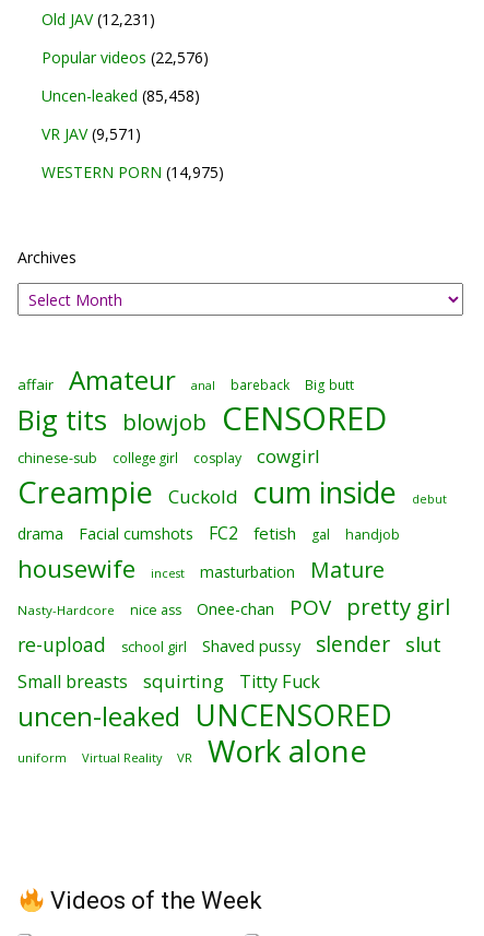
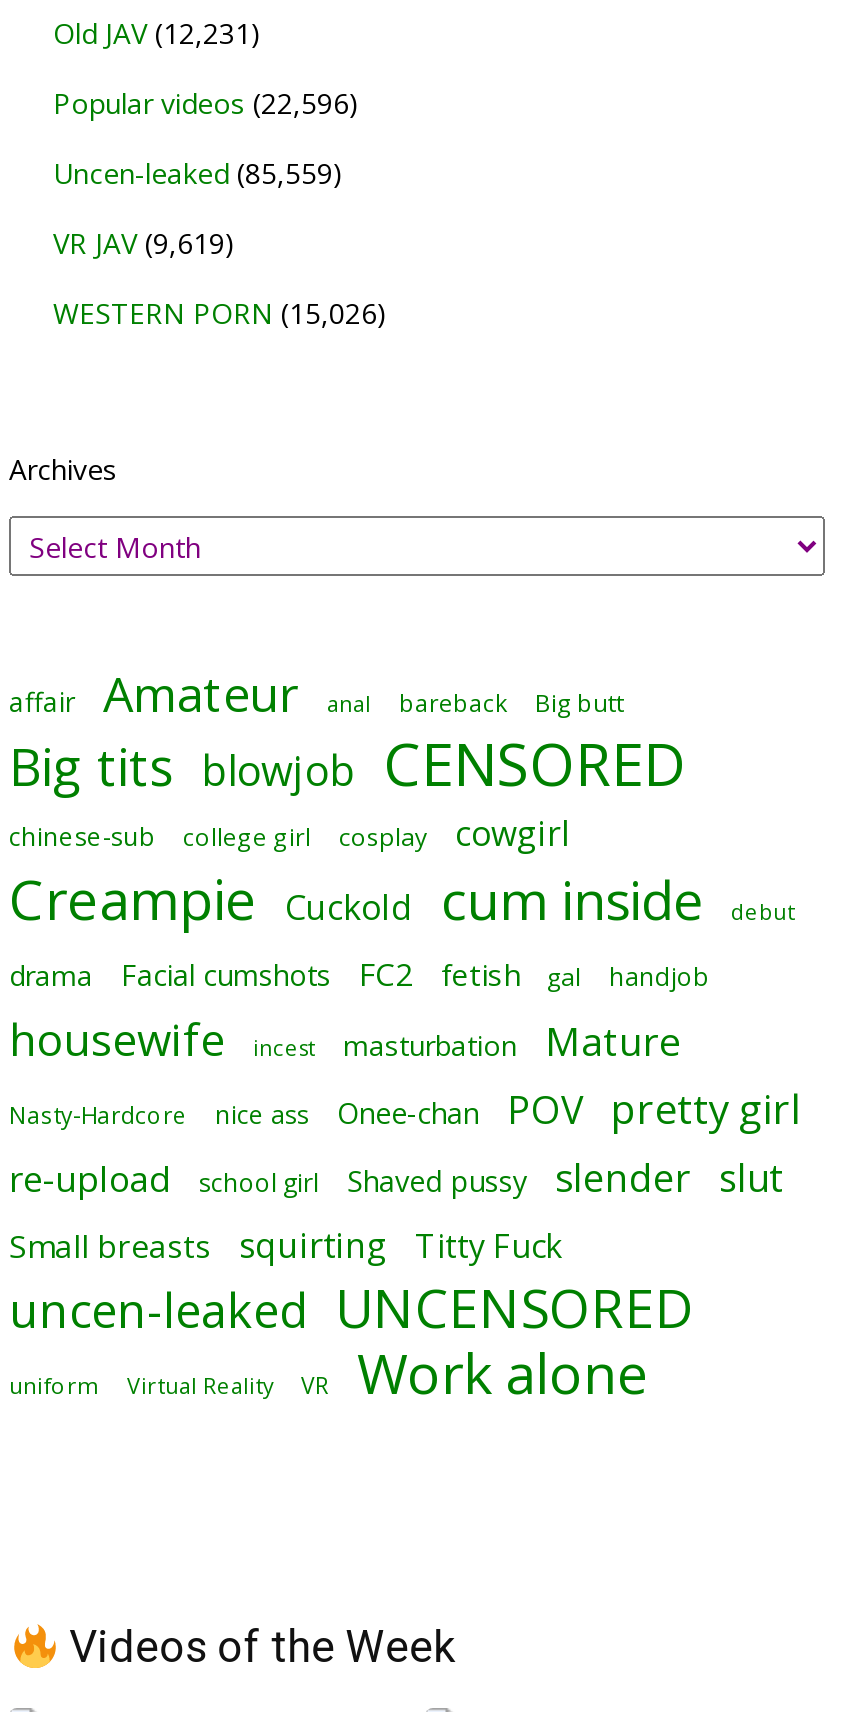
- Popular videos (22,576)
+ Popular videos (22,596)

- Uncen-leaked (85,458)
+ Uncen-leaked (85,559)

- VR JAV (9,571)
+ VR JAV (9,619)

- WESTERN PORN (14,975)
+ WESTERN PORN (15,026)
